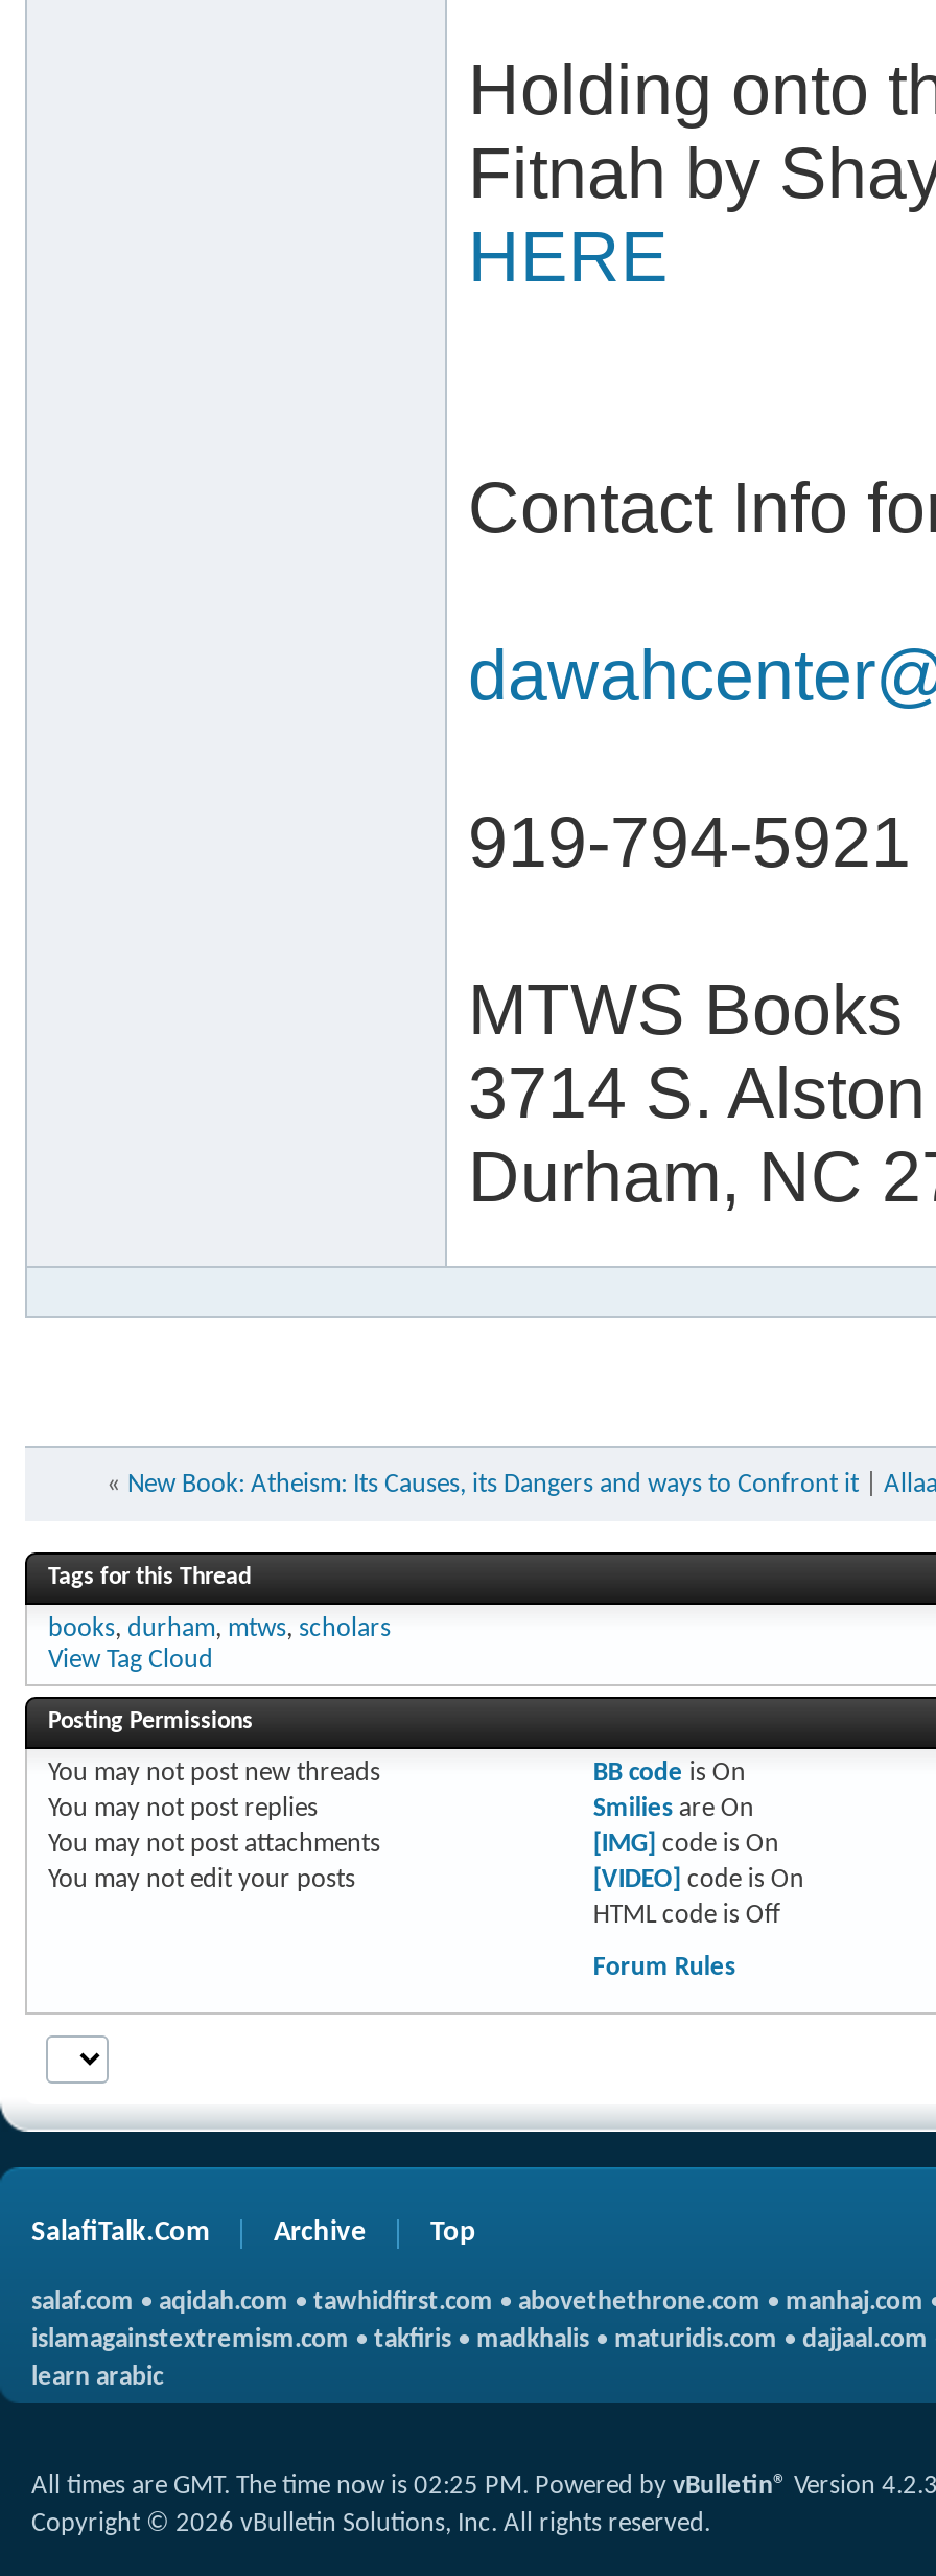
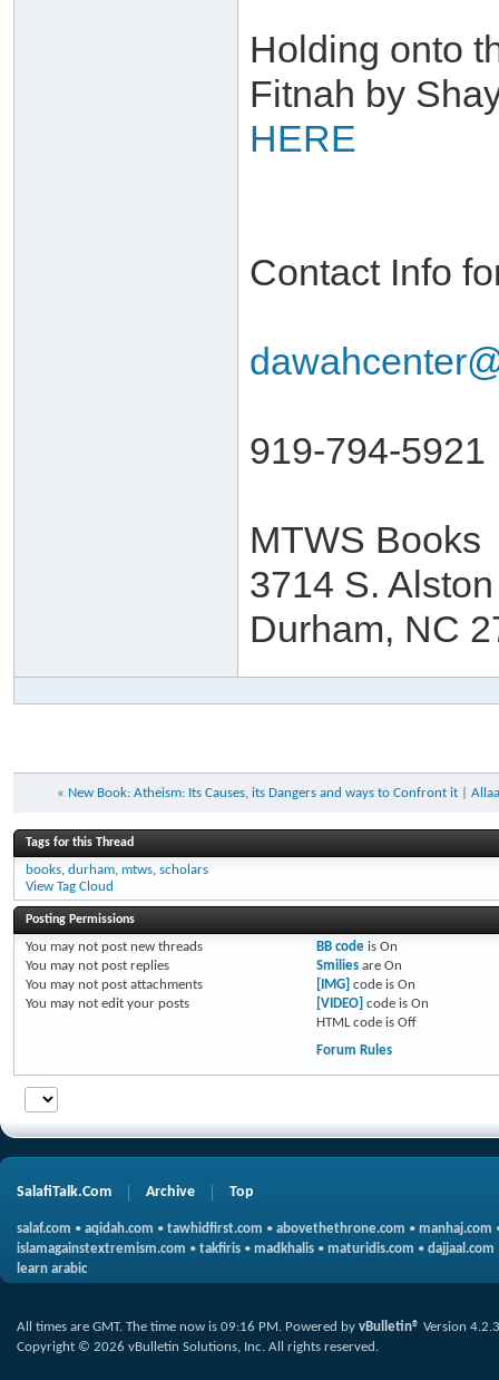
- All times are GMT. The time now is 02:25 PM. Powered by vBulletin® Version 4.2.3
+ All times are GMT. The time now is 09:16 PM. Powered by vBulletin® Version 4.2.3
